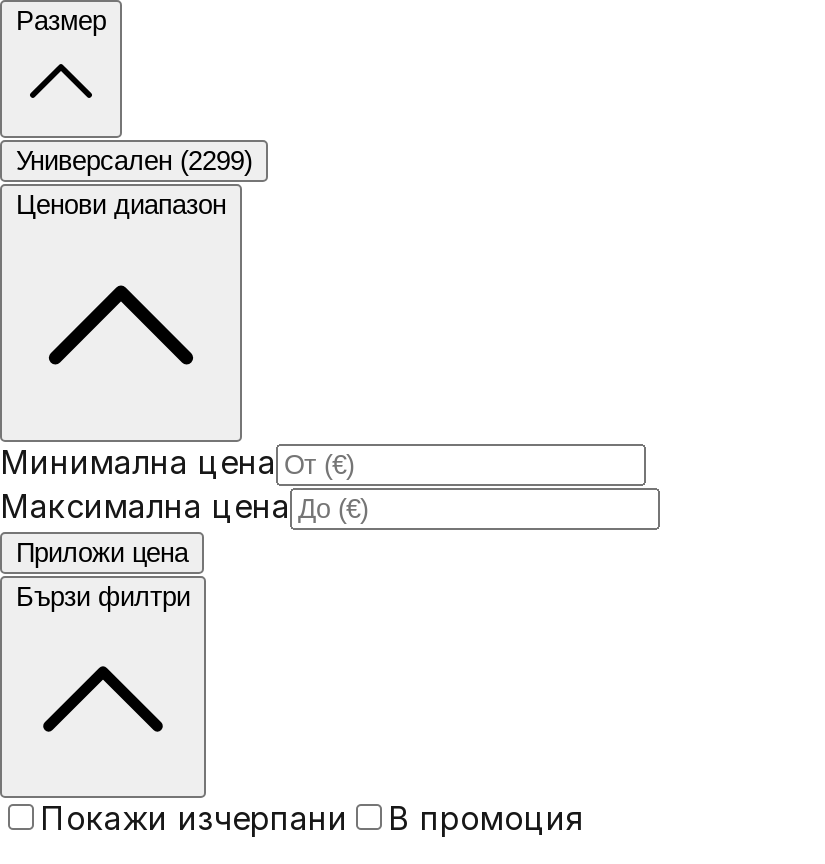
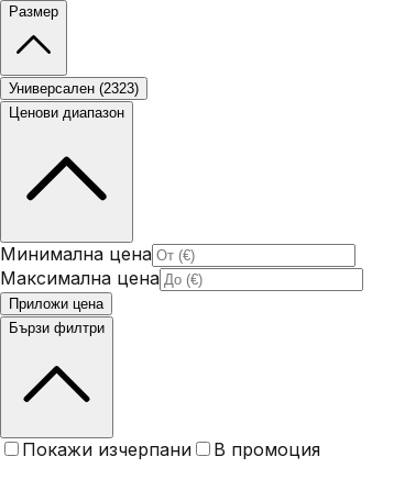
- Универсален (2299)
+ Универсален (2323)
